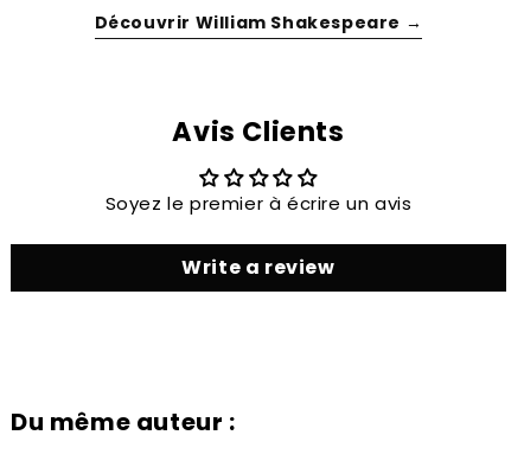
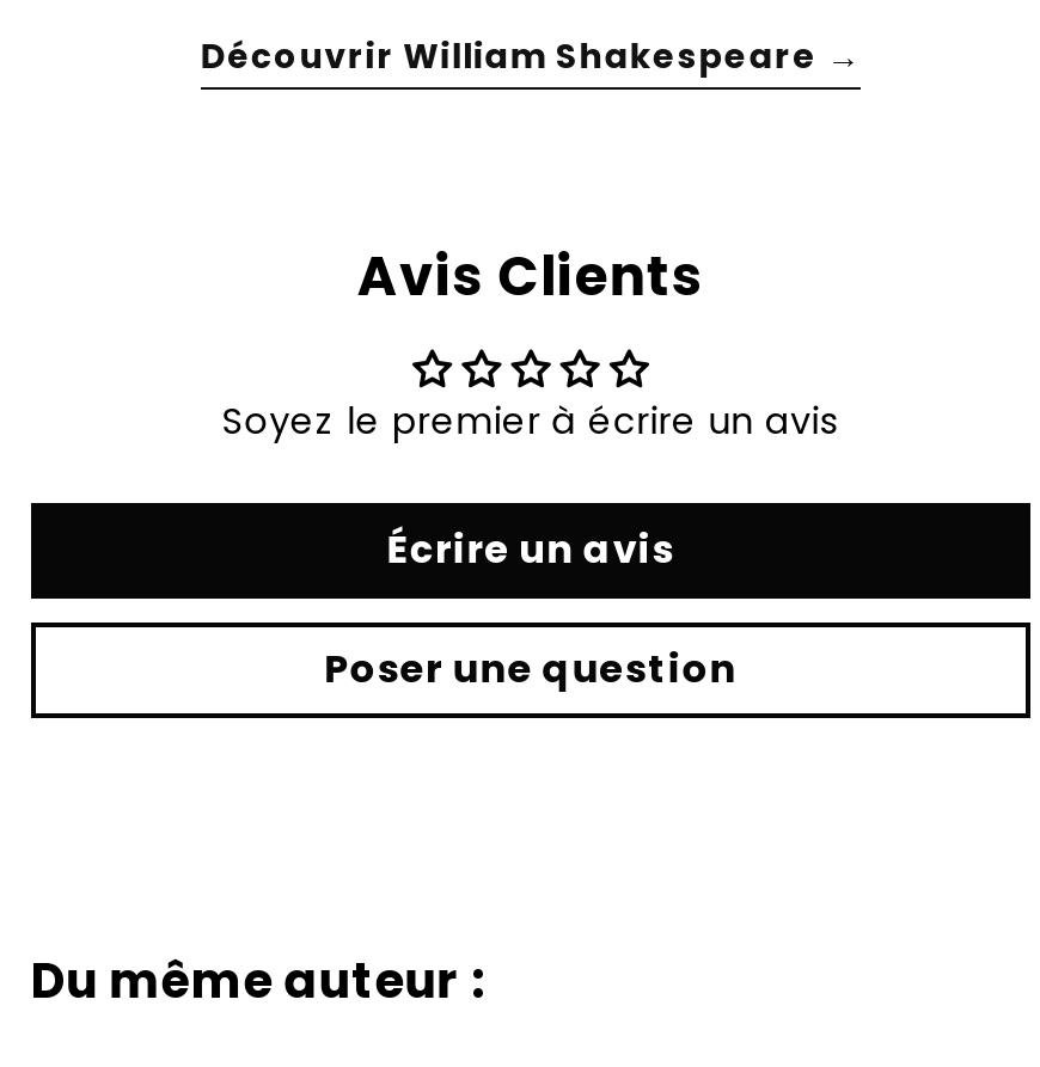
- Write a review
+ Écrire un avis
+ Poser une question
